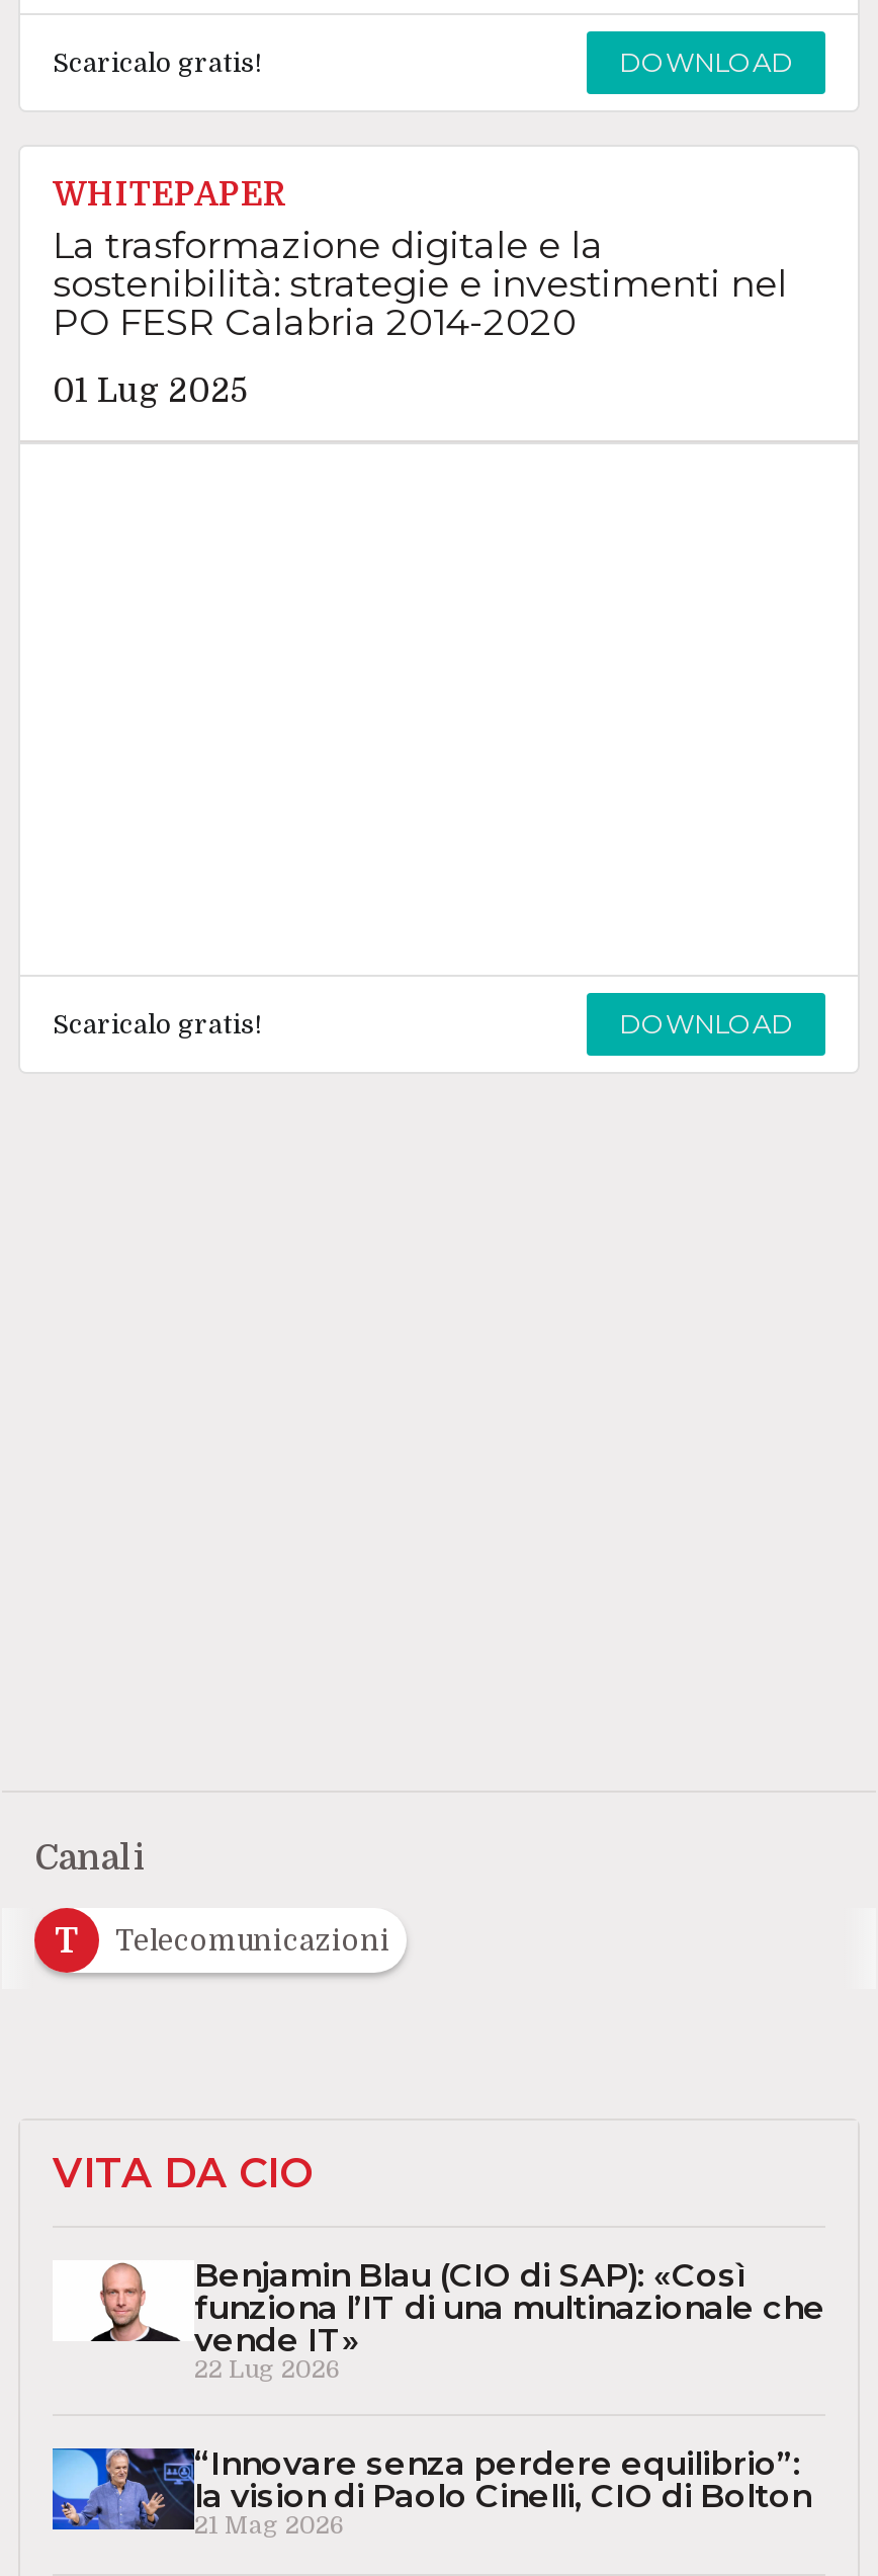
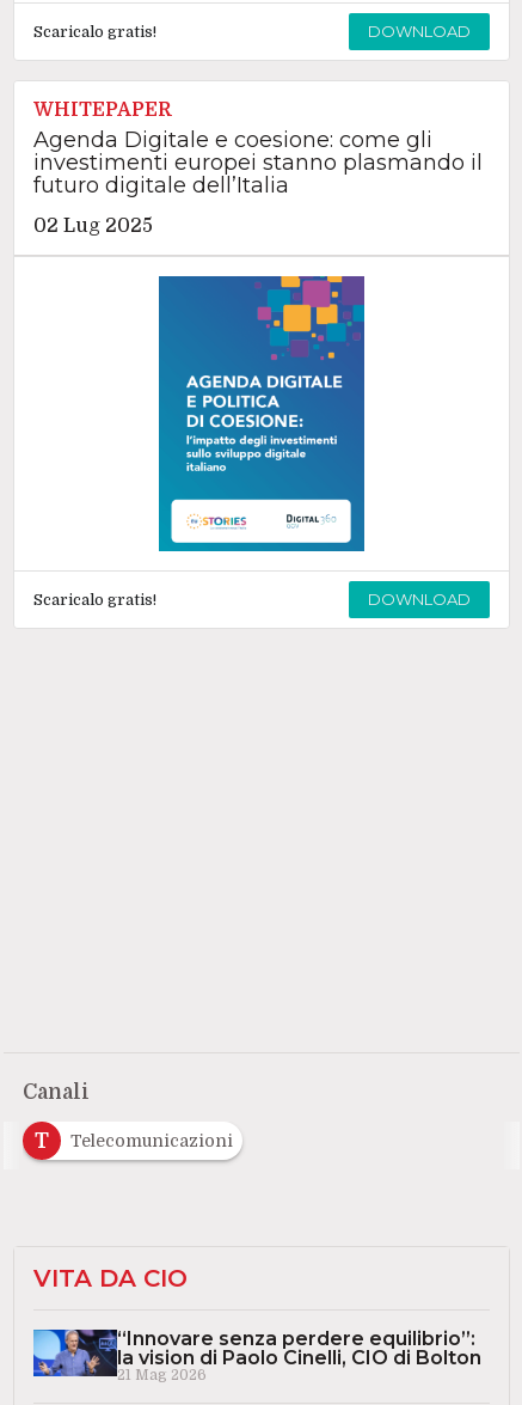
- La trasformazione digitale e la
- sostenibilità: strategie e investimenti nel
- PO FESR Calabria 2014-2020
+ Agenda Digitale e coesione: come gli
+ investimenti europei stanno plasmando il
+ futuro digitale dell’Italia

+ [image]

- 01 Lug 2025
+ 02 Lug 2025

- [image]
- Benjamin Blau (CIO di SAP): «Così
- funziona l’IT di una multinazionale che
- vende IT»
- 22 Lug 2026
